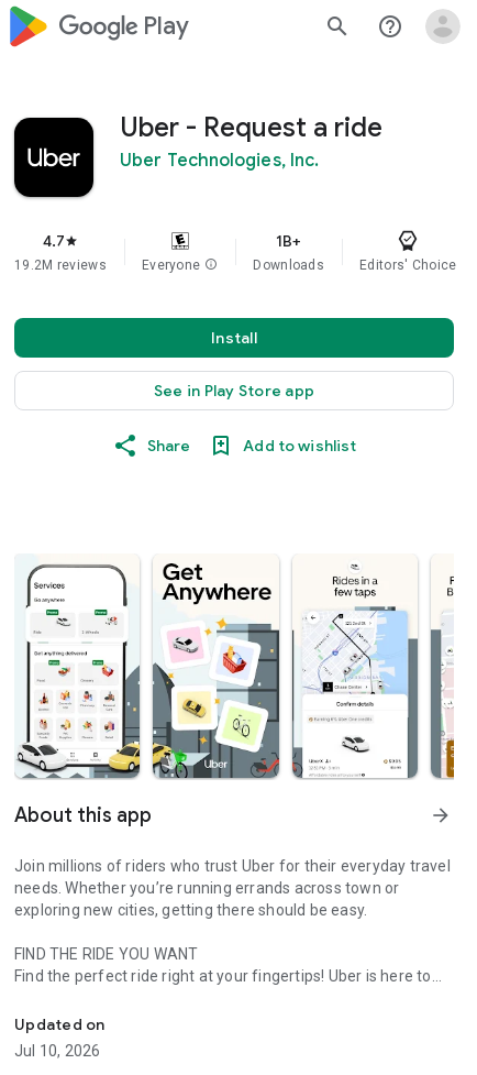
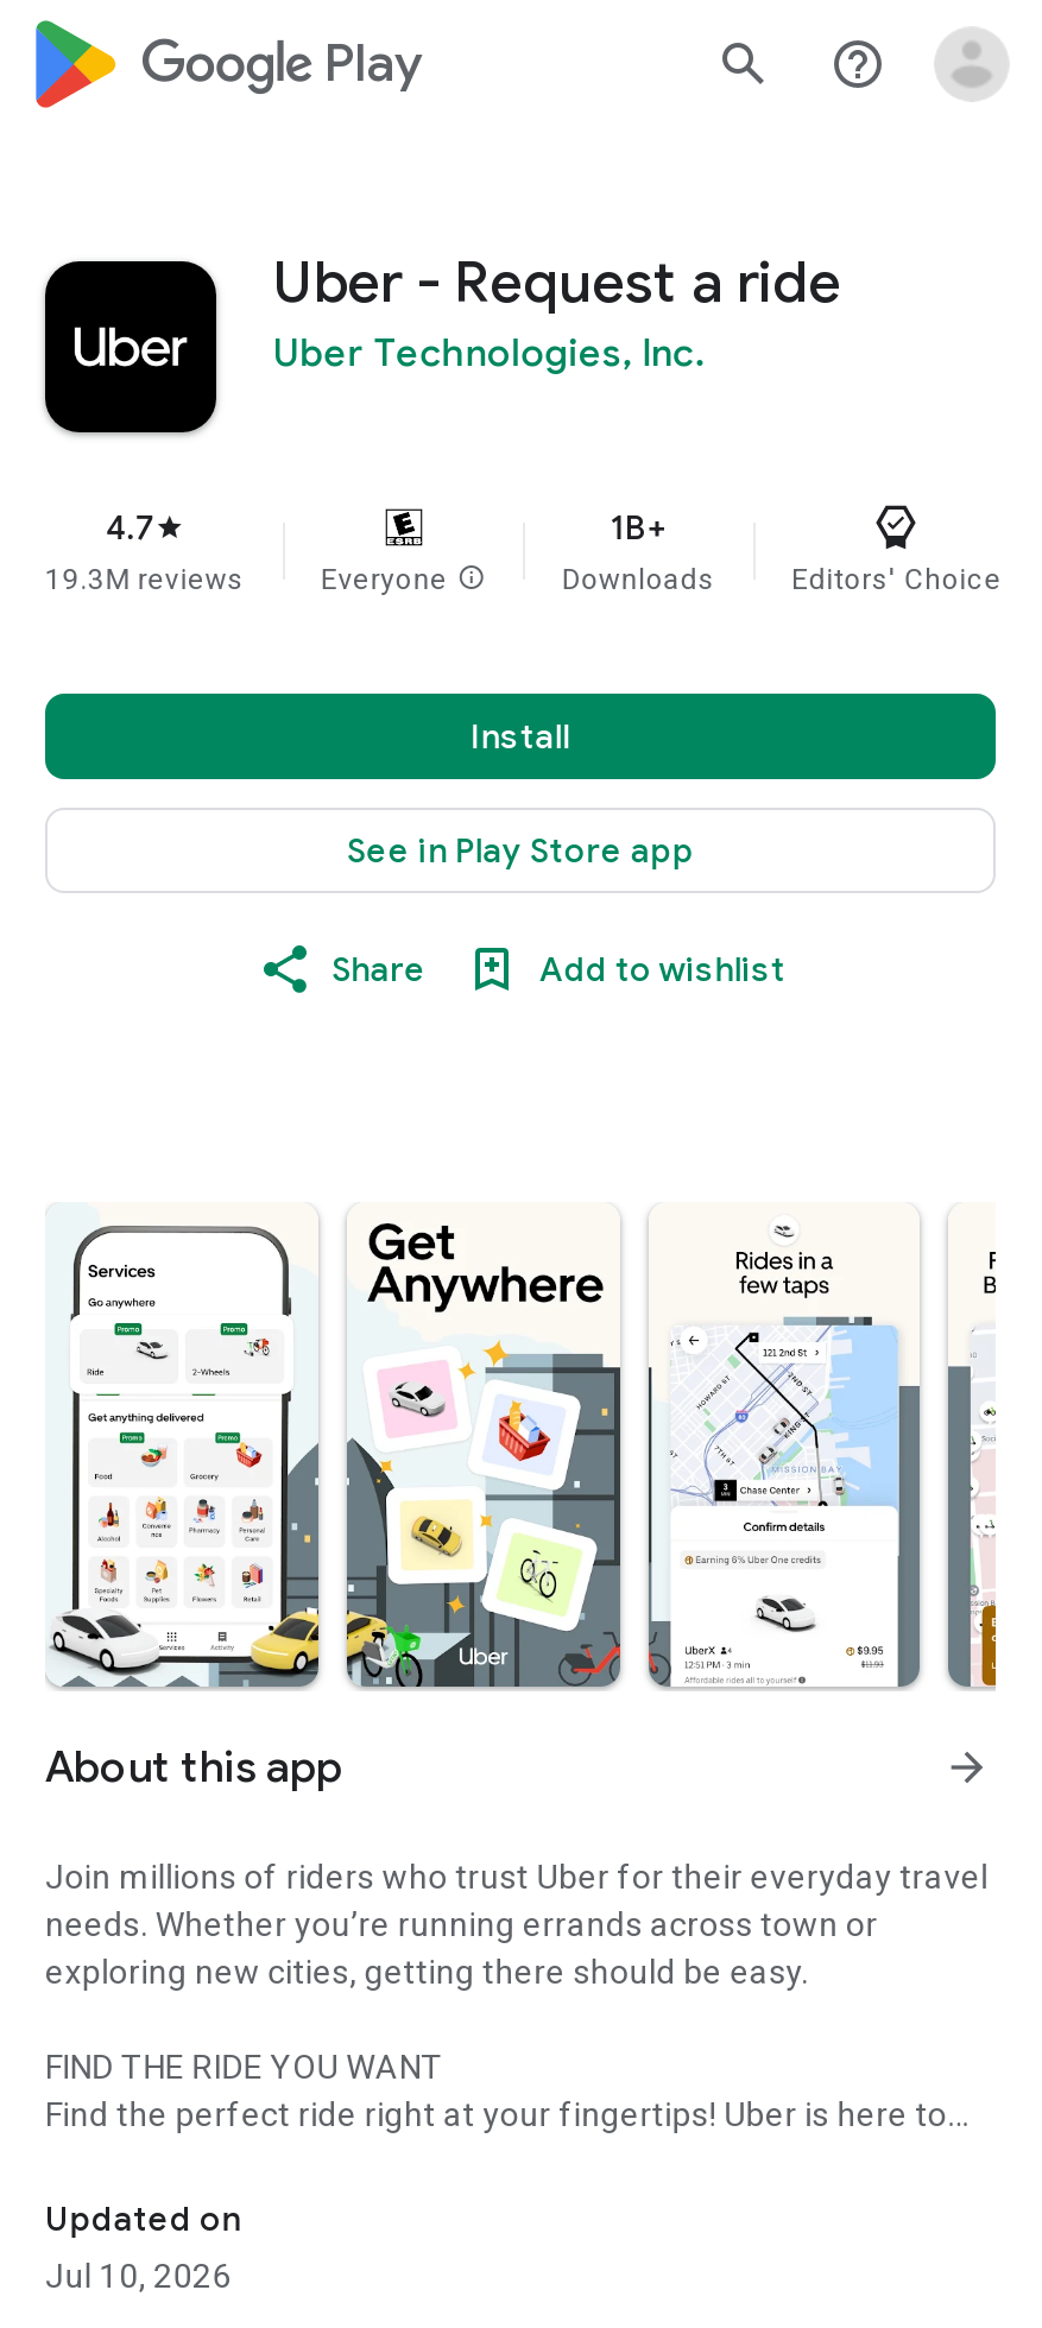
- 19.2M reviews
+ 19.3M reviews
